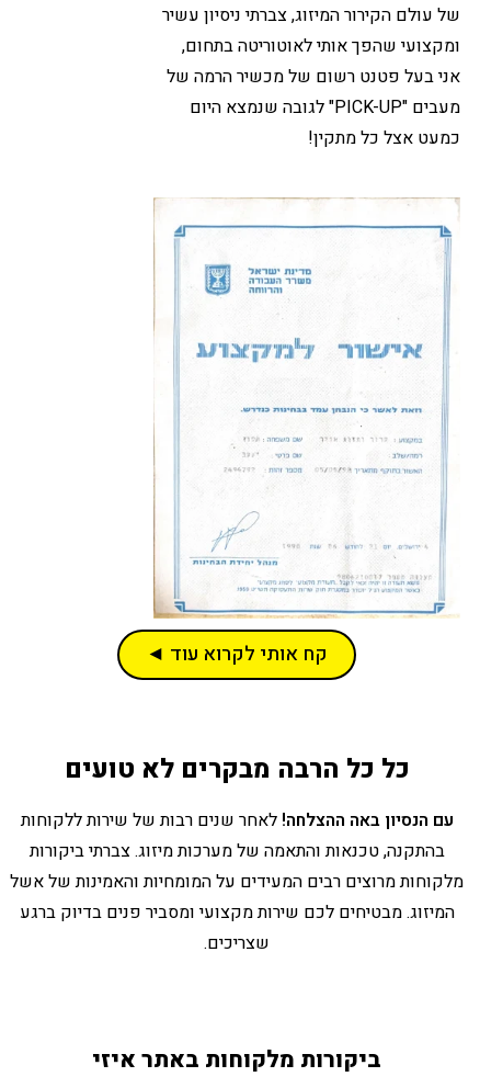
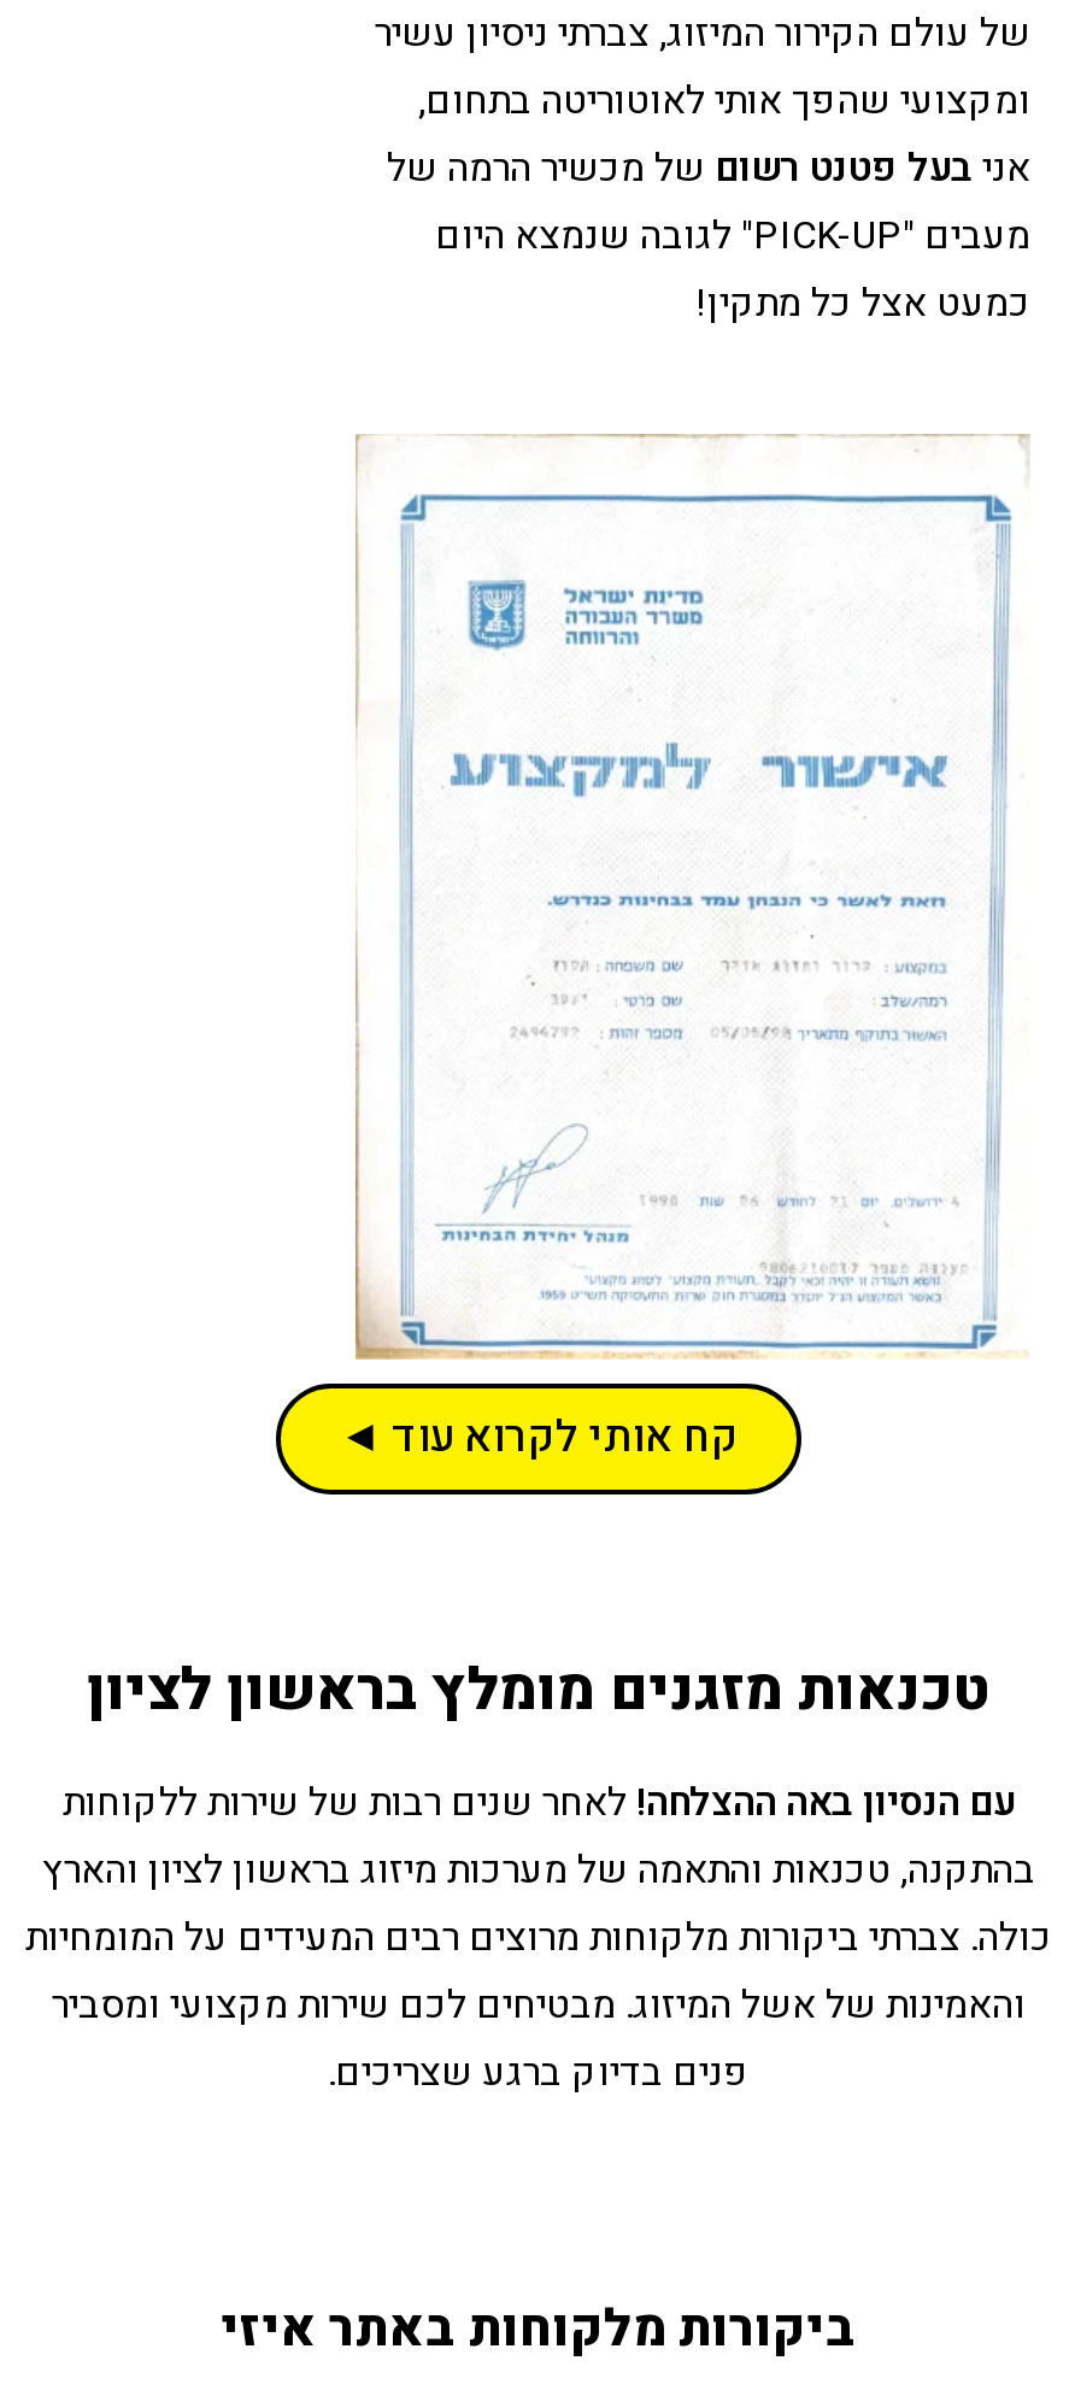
- כל כל הרבה מבקרים לא טועים
+ טכנאות מזגנים מומלץ בראשון לציון

- בהתקנה, טכנאות והתאמה של מערכות מיזוג. צברתי ביקורות
- מלקוחות מרוצים רבים המעידים על המומחיות והאמינות של אשל
- המיזוג. מבטיחים לכם שירות מקצועי ומסביר פנים בדיוק ברגע
- שצריכים.
+ בהתקנה, טכנאות והתאמה של מערכות מיזוג בראשון לציון והארץ
+ כולה. צברתי ביקורות מלקוחות מרוצים רבים המעידים על המומחיות
+ והאמינות של אשל המיזוג. מבטיחים לכם שירות מקצועי ומסביר
+ פנים בדיוק ברגע שצריכים.
